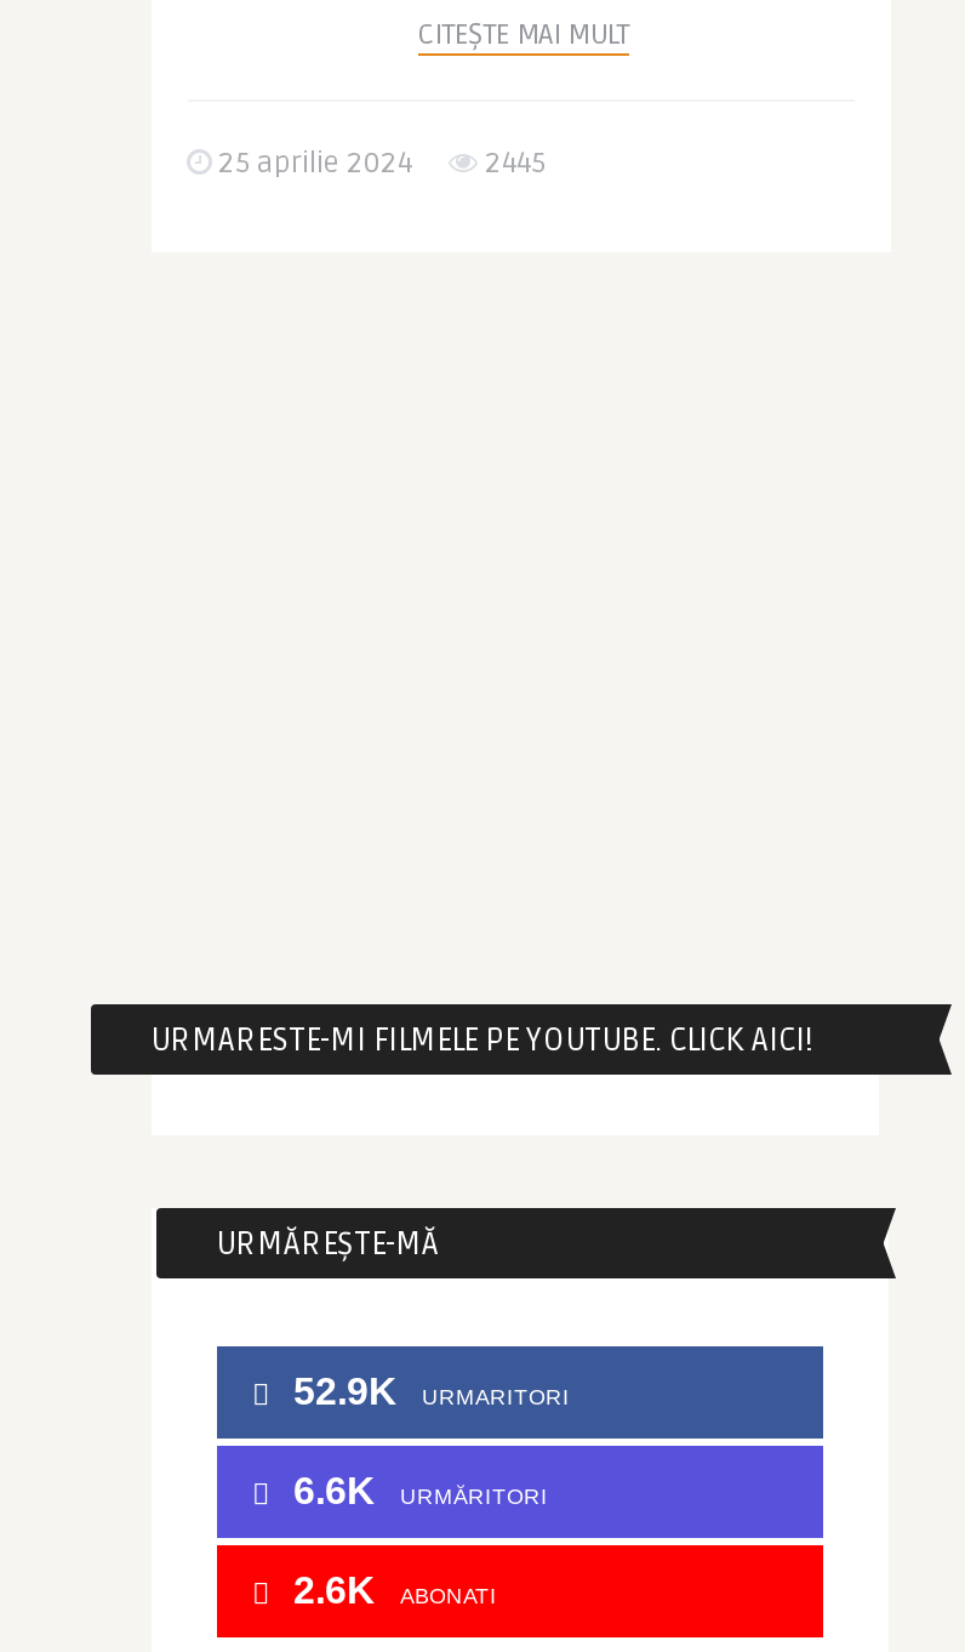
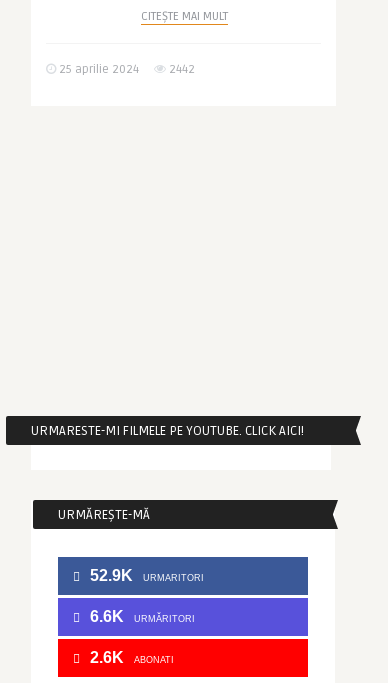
- 25 aprilie 2024 2445
+ 25 aprilie 2024 2442
